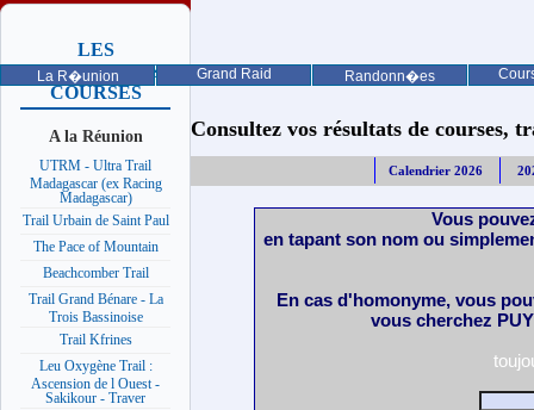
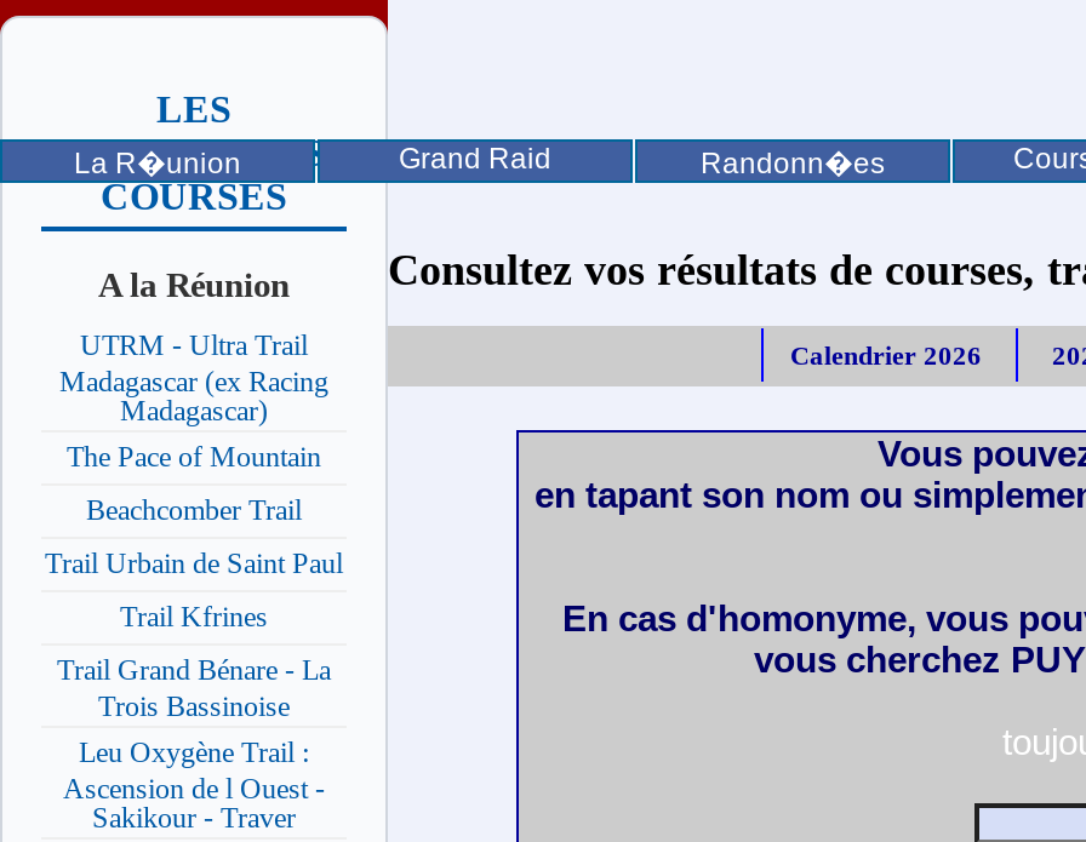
moved down: Trail Urbain de Saint Paul

moved up: The Pace of Mountain | Beachcomber Trail

moved down: Trail Grand Bénare - La | Trois Bassinoise

moved up: Trail Kfrines
